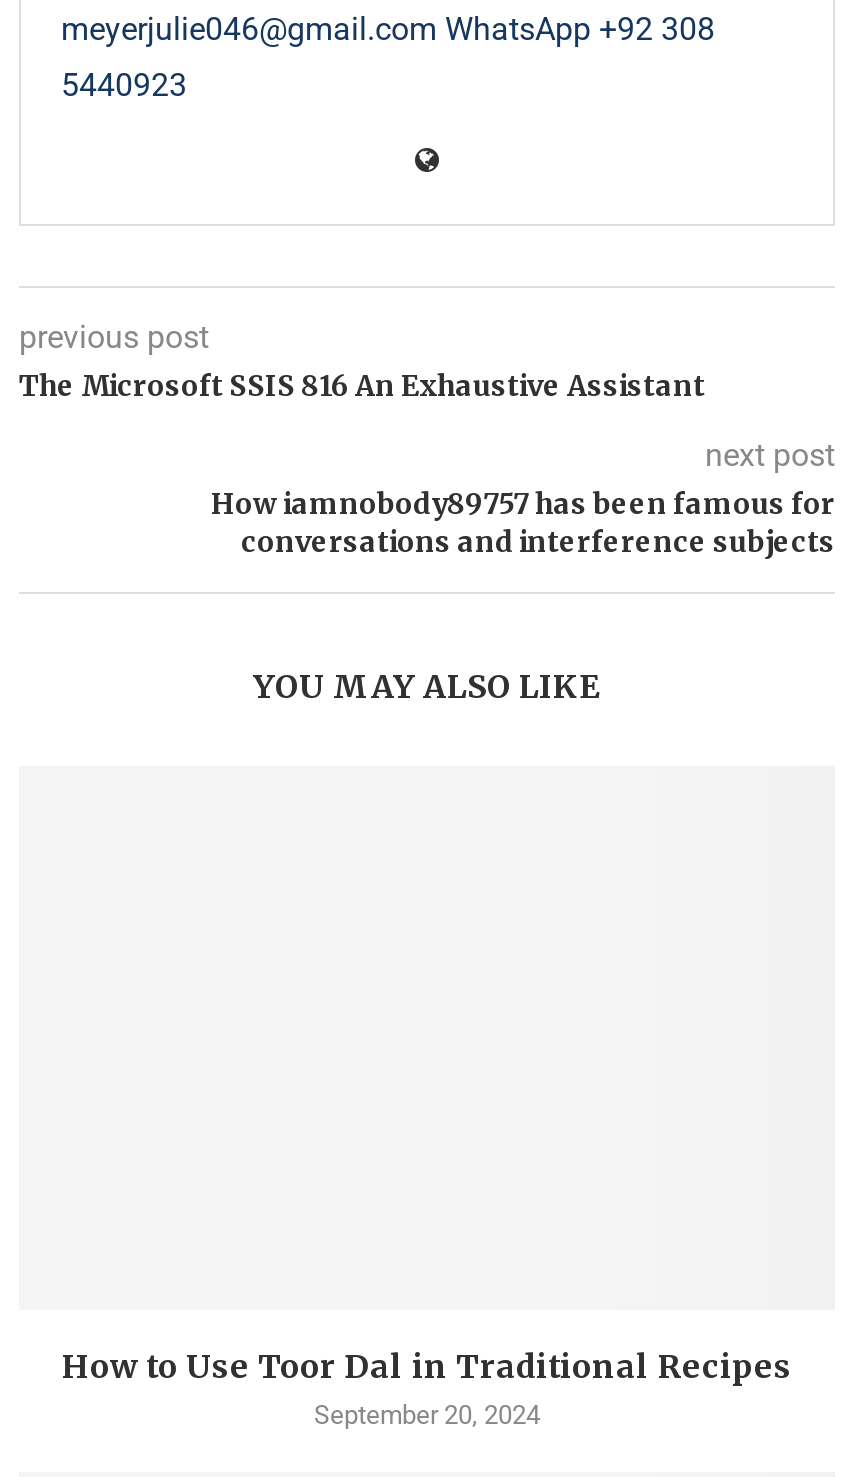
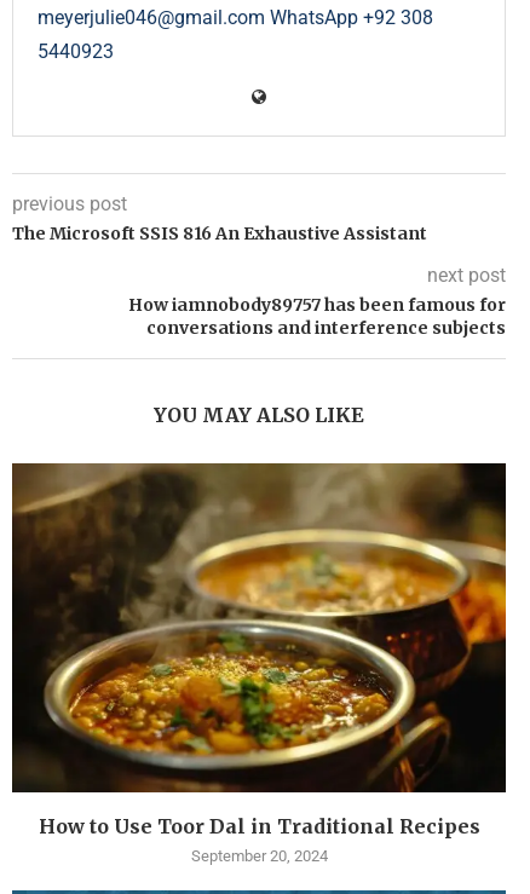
+ [image]
